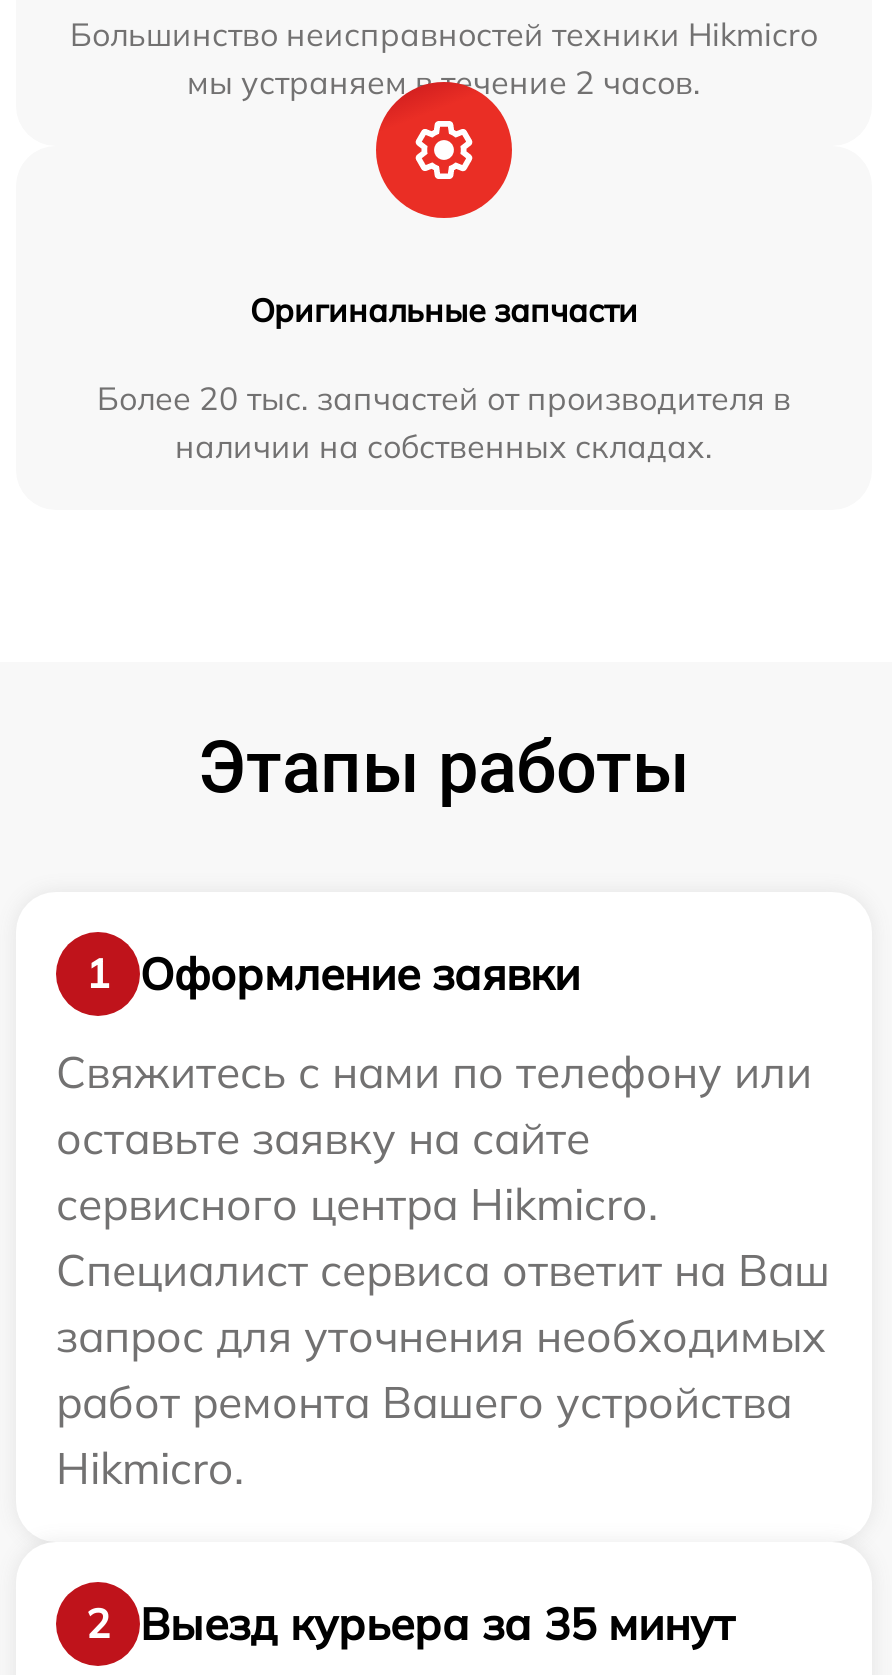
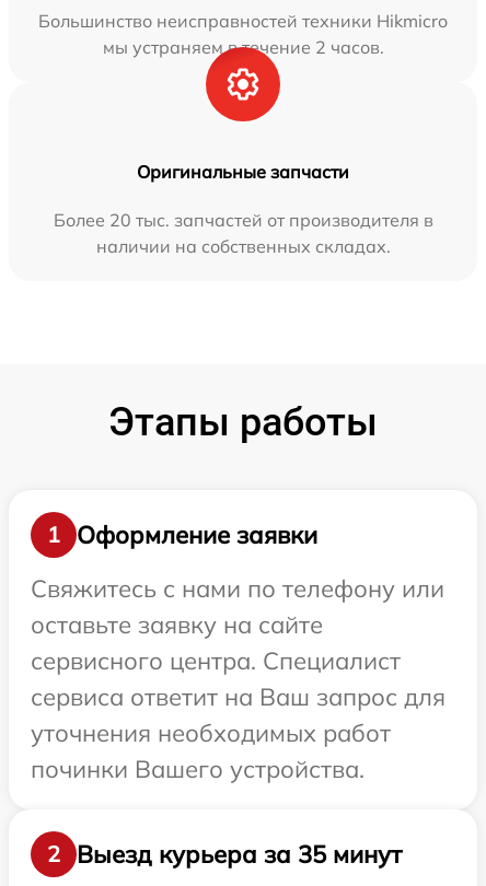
- сервисного центра Hikmicro.
- Специалист сервиса ответит на Ваш
- запрос для уточнения необходимых
- работ ремонта Вашего устройства
- Hikmicro.
+ сервисного центра. Специалист
+ сервиса ответит на Ваш запрос для
+ уточнения необходимых работ
+ починки Вашего устройства.
